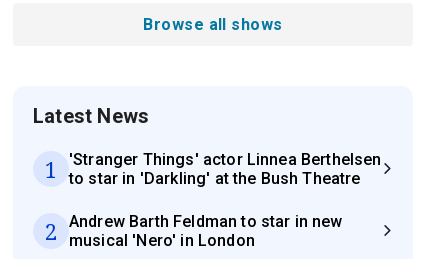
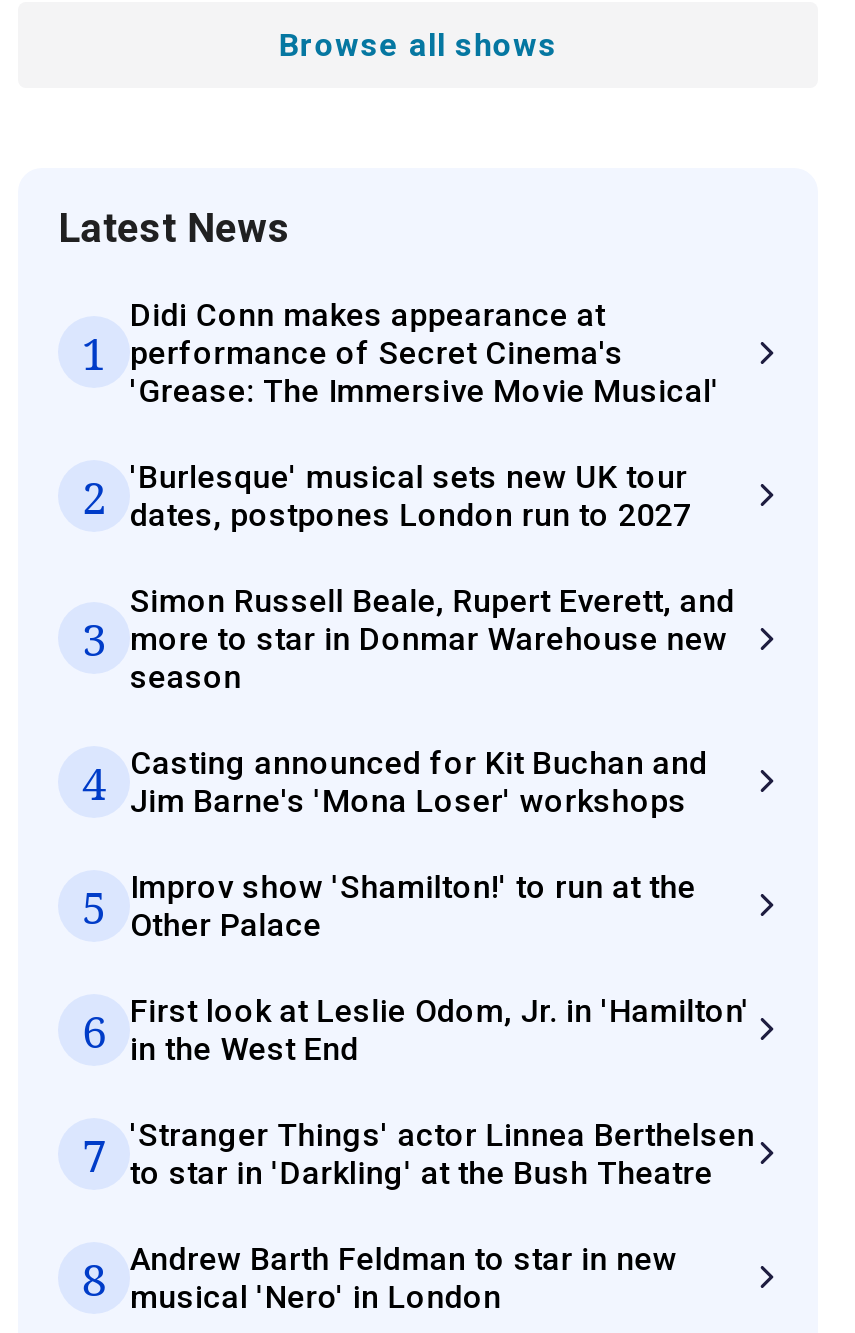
+ Didi Conn makes appearance at
+ performance of Secret Cinema's
+ 'Grease: The Immersive Movie Musical'
+ 2
+ 'Burlesque' musical sets new UK tour
+ dates, postpones London run to 2027
+ 3

+ Simon Russell Beale, Rupert Everett, and
+ more to star in Donmar Warehouse new
+ season
+ 4
+ Casting announced for Kit Buchan and
+ Jim Barne's 'Mona Loser' workshops
+ 5
+ Improv show 'Shamilton!' to run at the
+ Other Palace
+ 6
+ First look at Leslie Odom, Jr. in 'Hamilton'
+ in the West End
+ 7

- 2 Andrew Barth Feldman to star in new musical 'Nero' in London
+ 8 Andrew Barth Feldman to star in new musical 'Nero' in London
